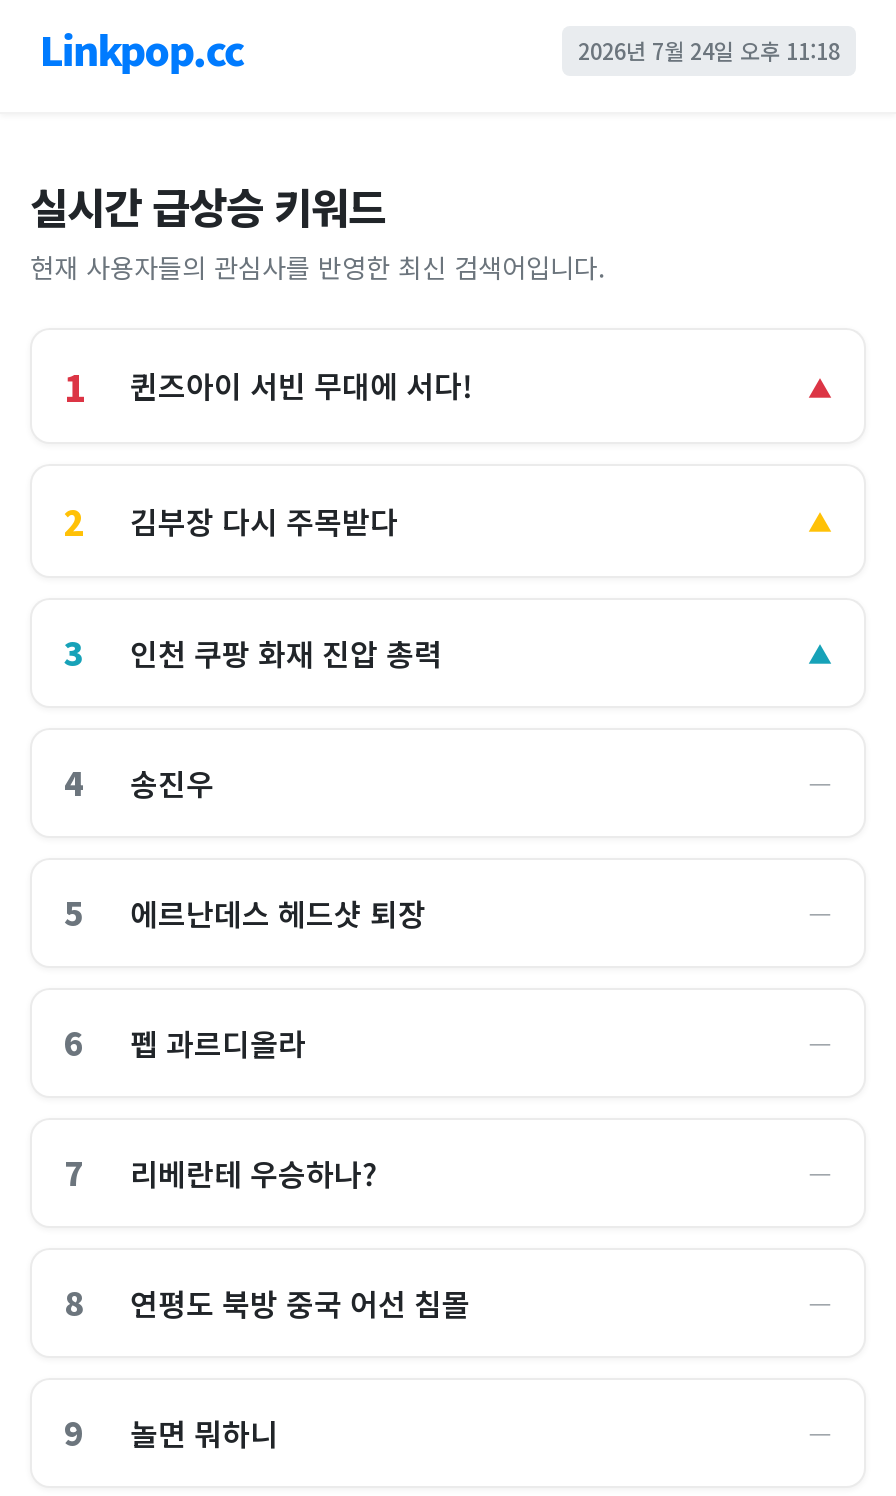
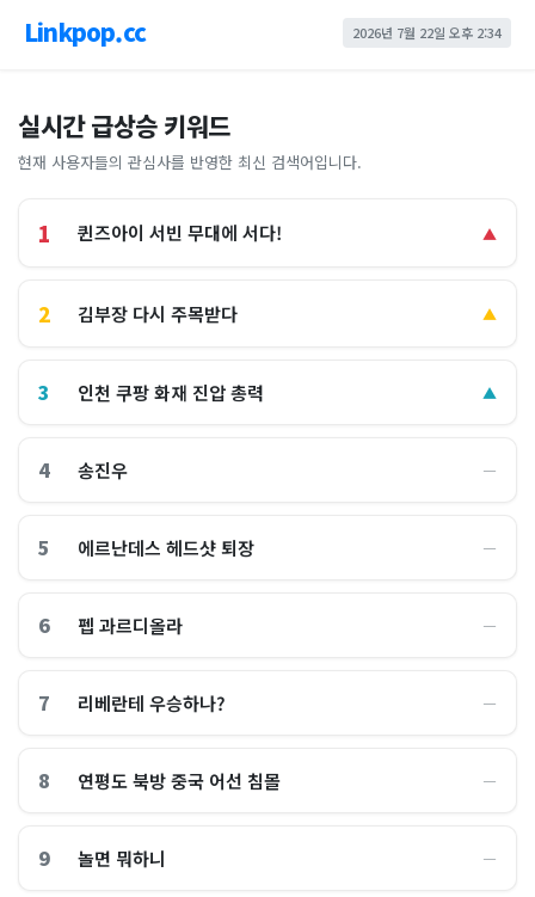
- 2026년 7월 24일 오후 11:18
+ 2026년 7월 22일 오후 2:34
